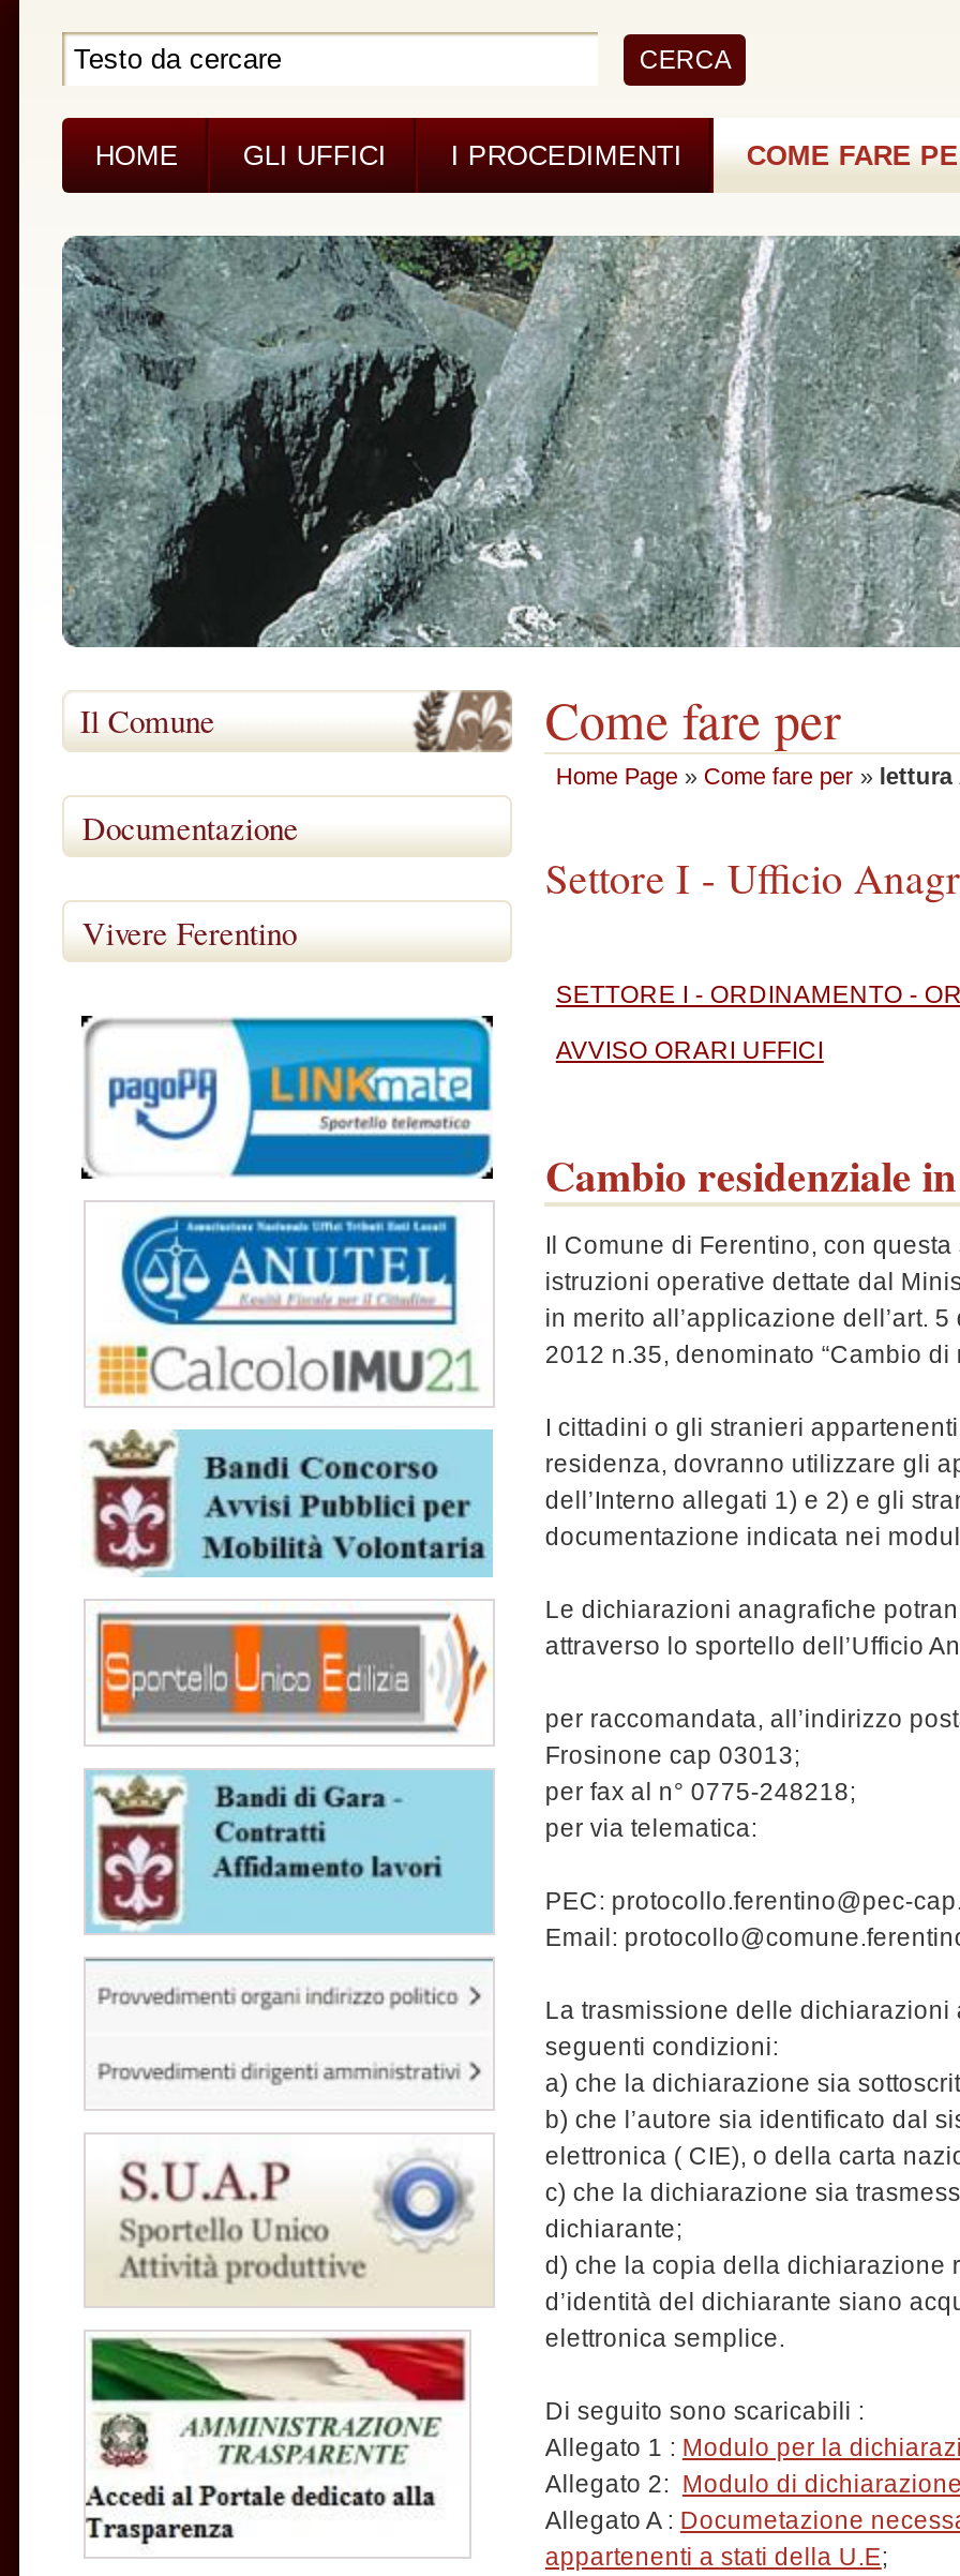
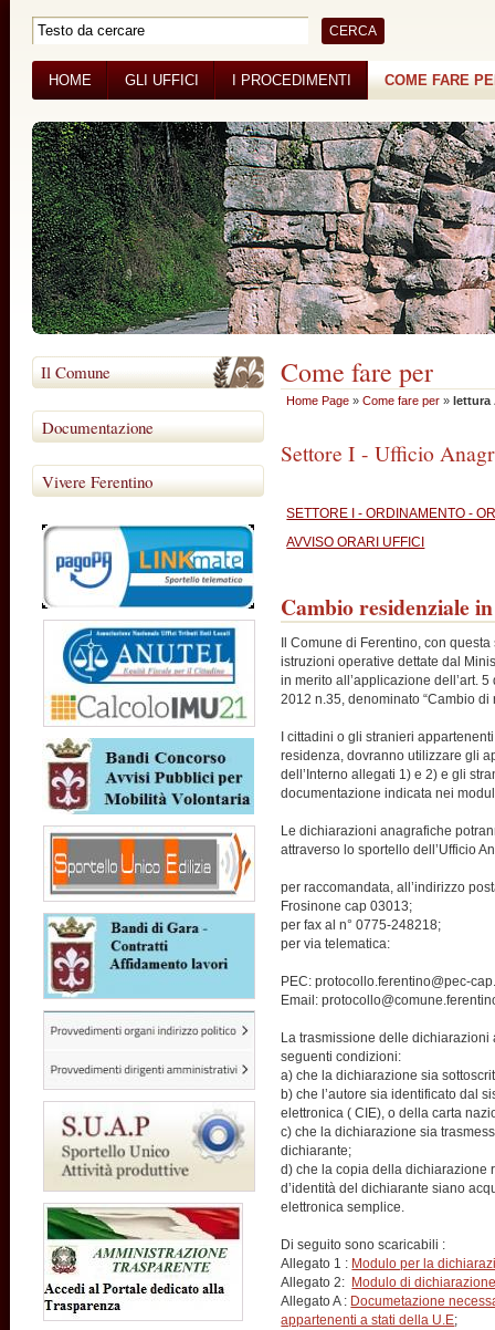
- [image]
+ [image]
